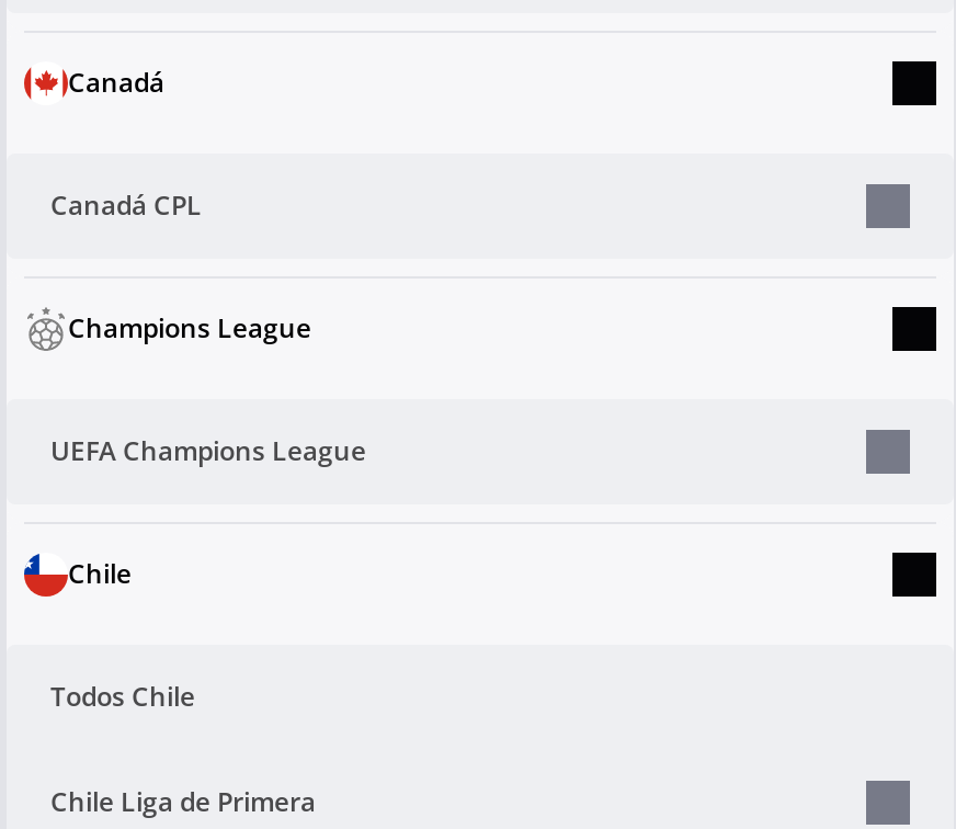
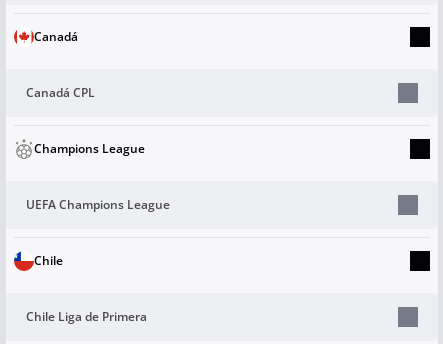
- Todos Chile
